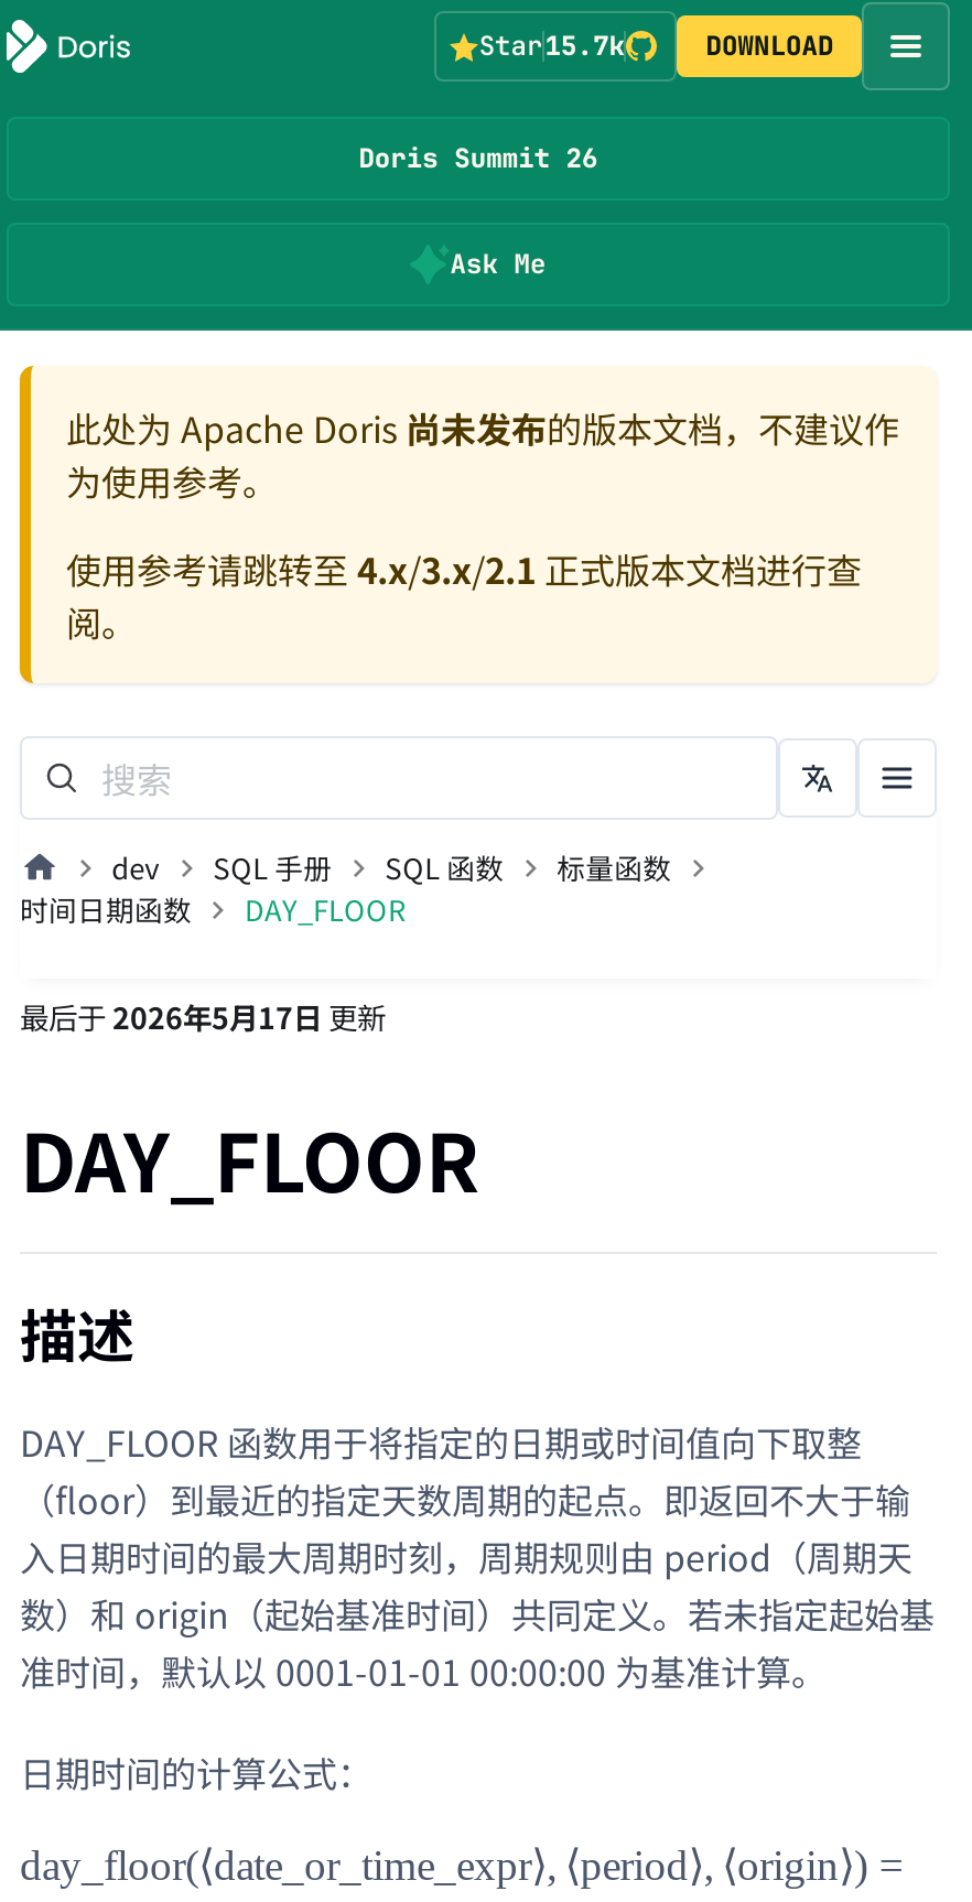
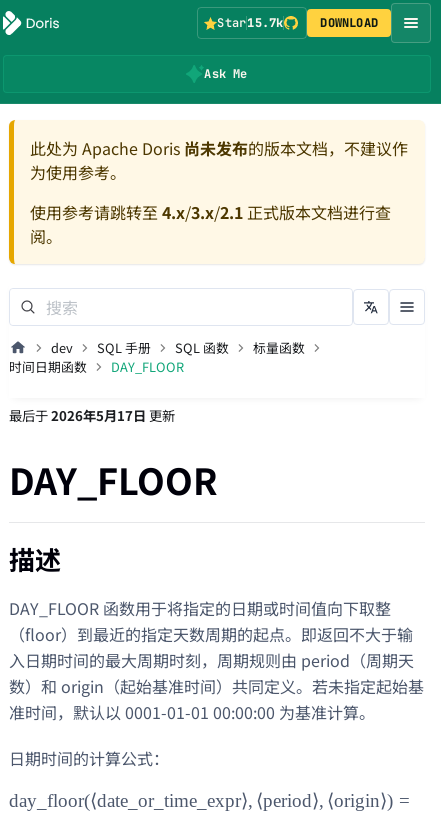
- Doris Summit 26
